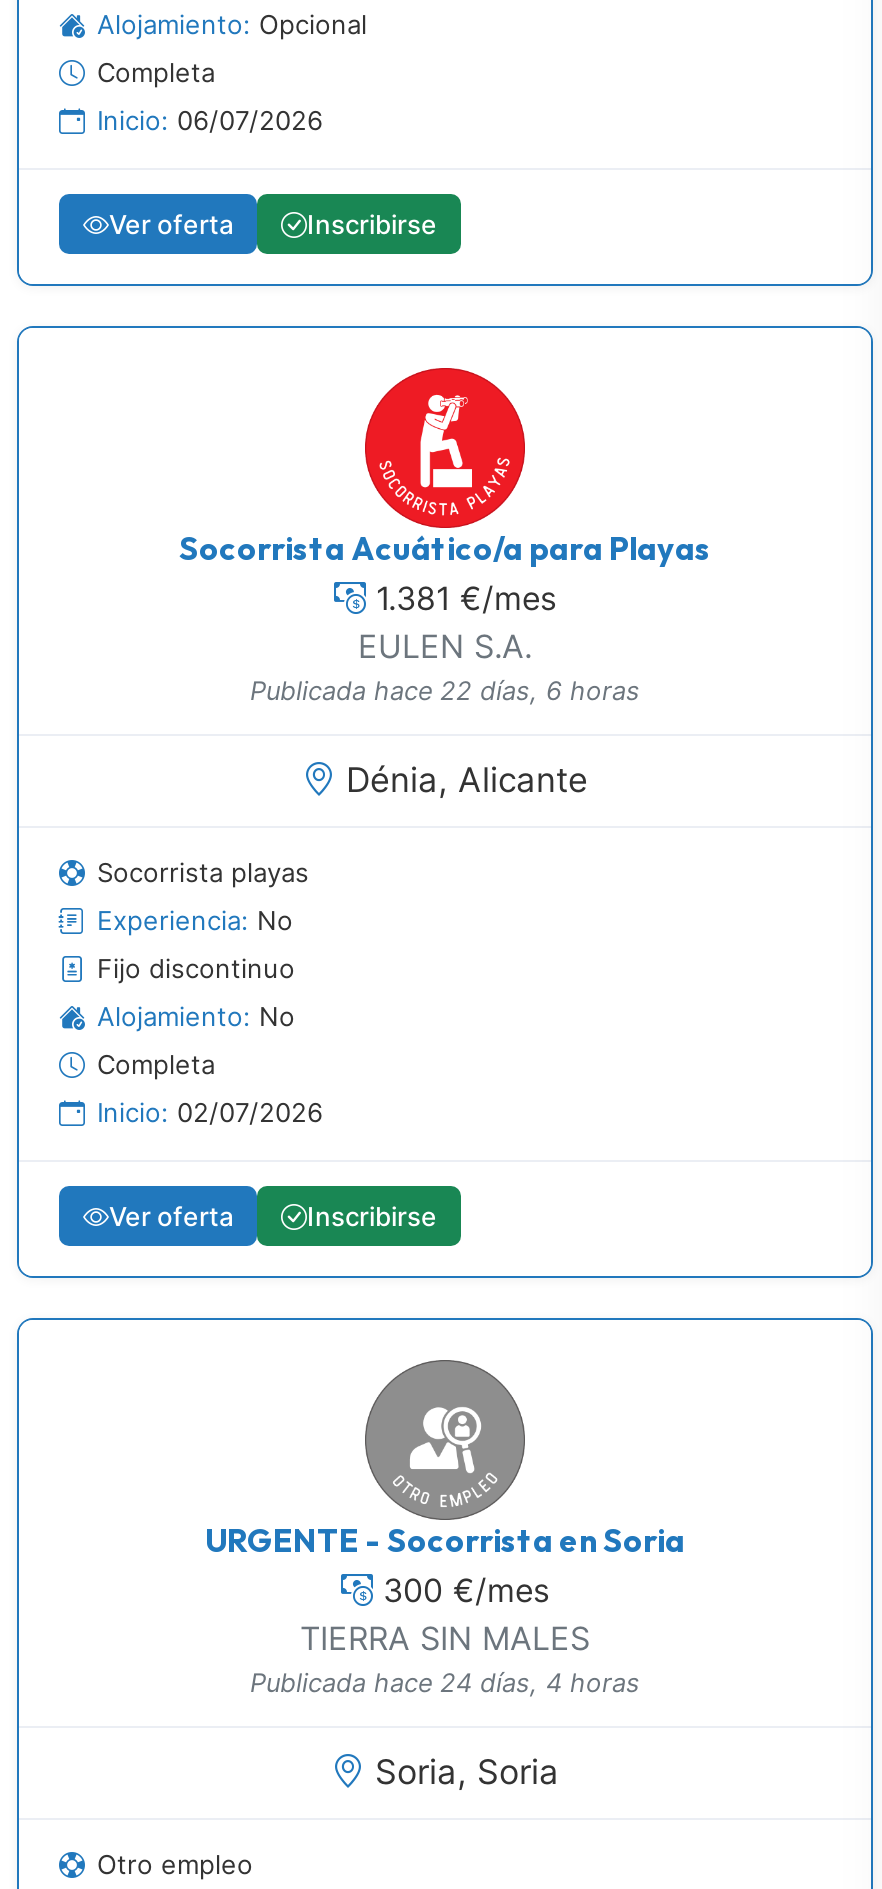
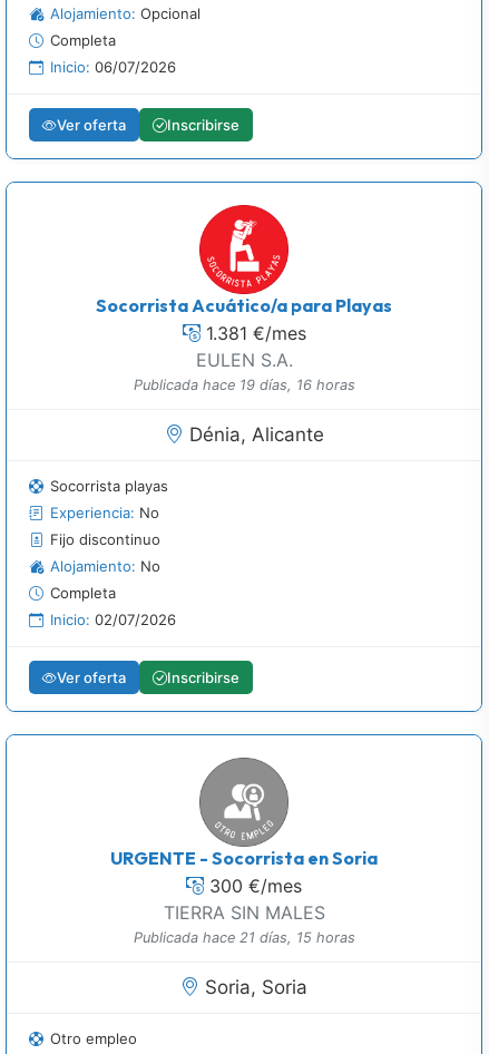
- Publicada hace 22 días, 6 horas
+ Publicada hace 19 días, 16 horas

- Publicada hace 24 días, 4 horas
+ Publicada hace 21 días, 15 horas
